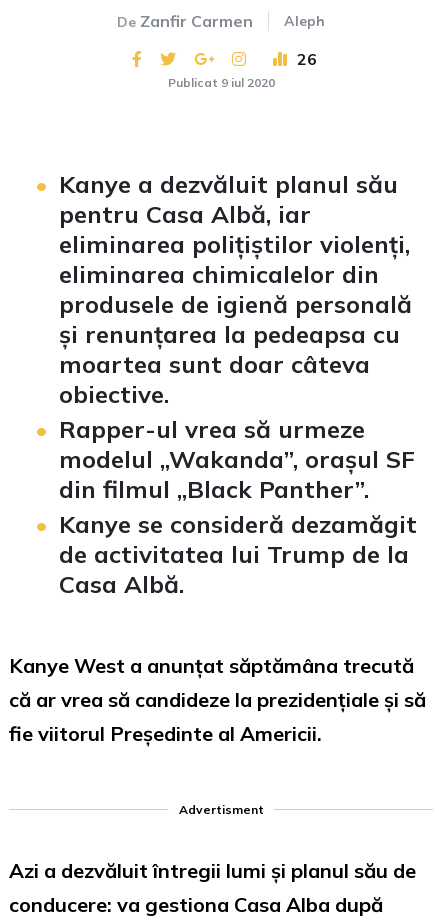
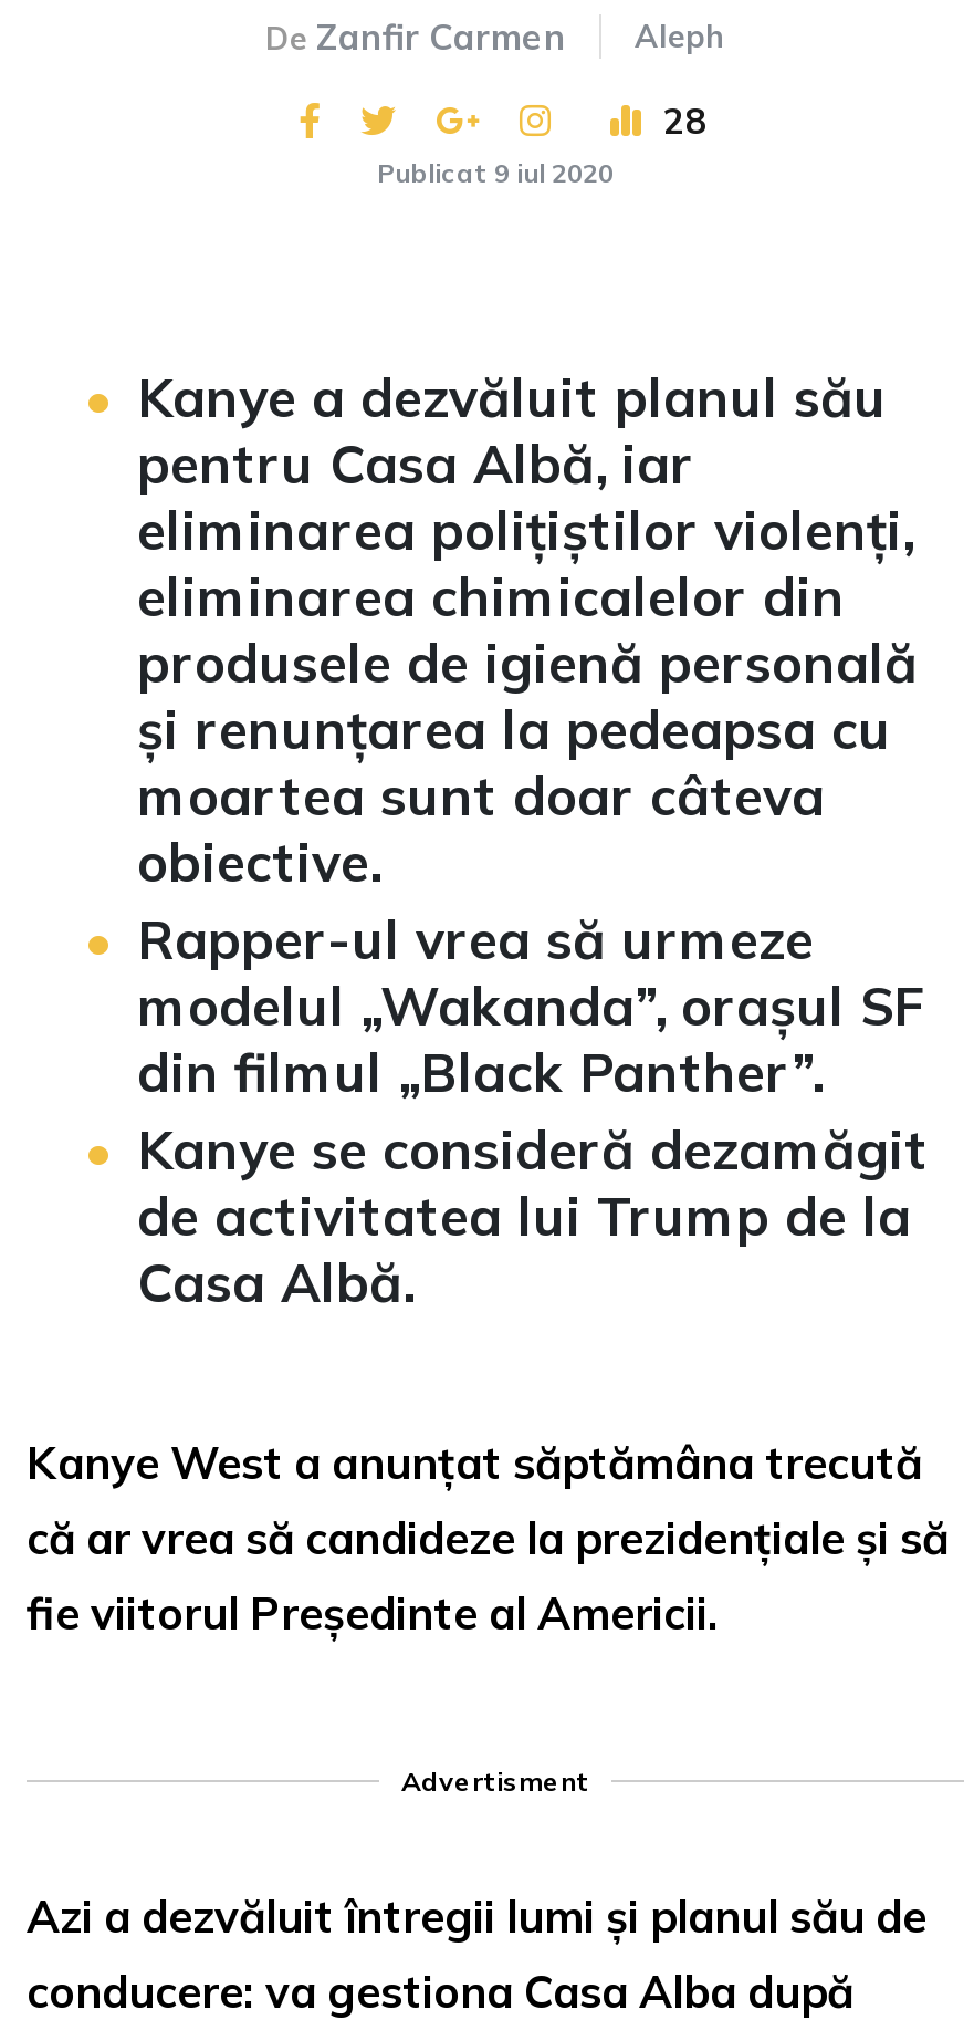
- 26
+ 28
